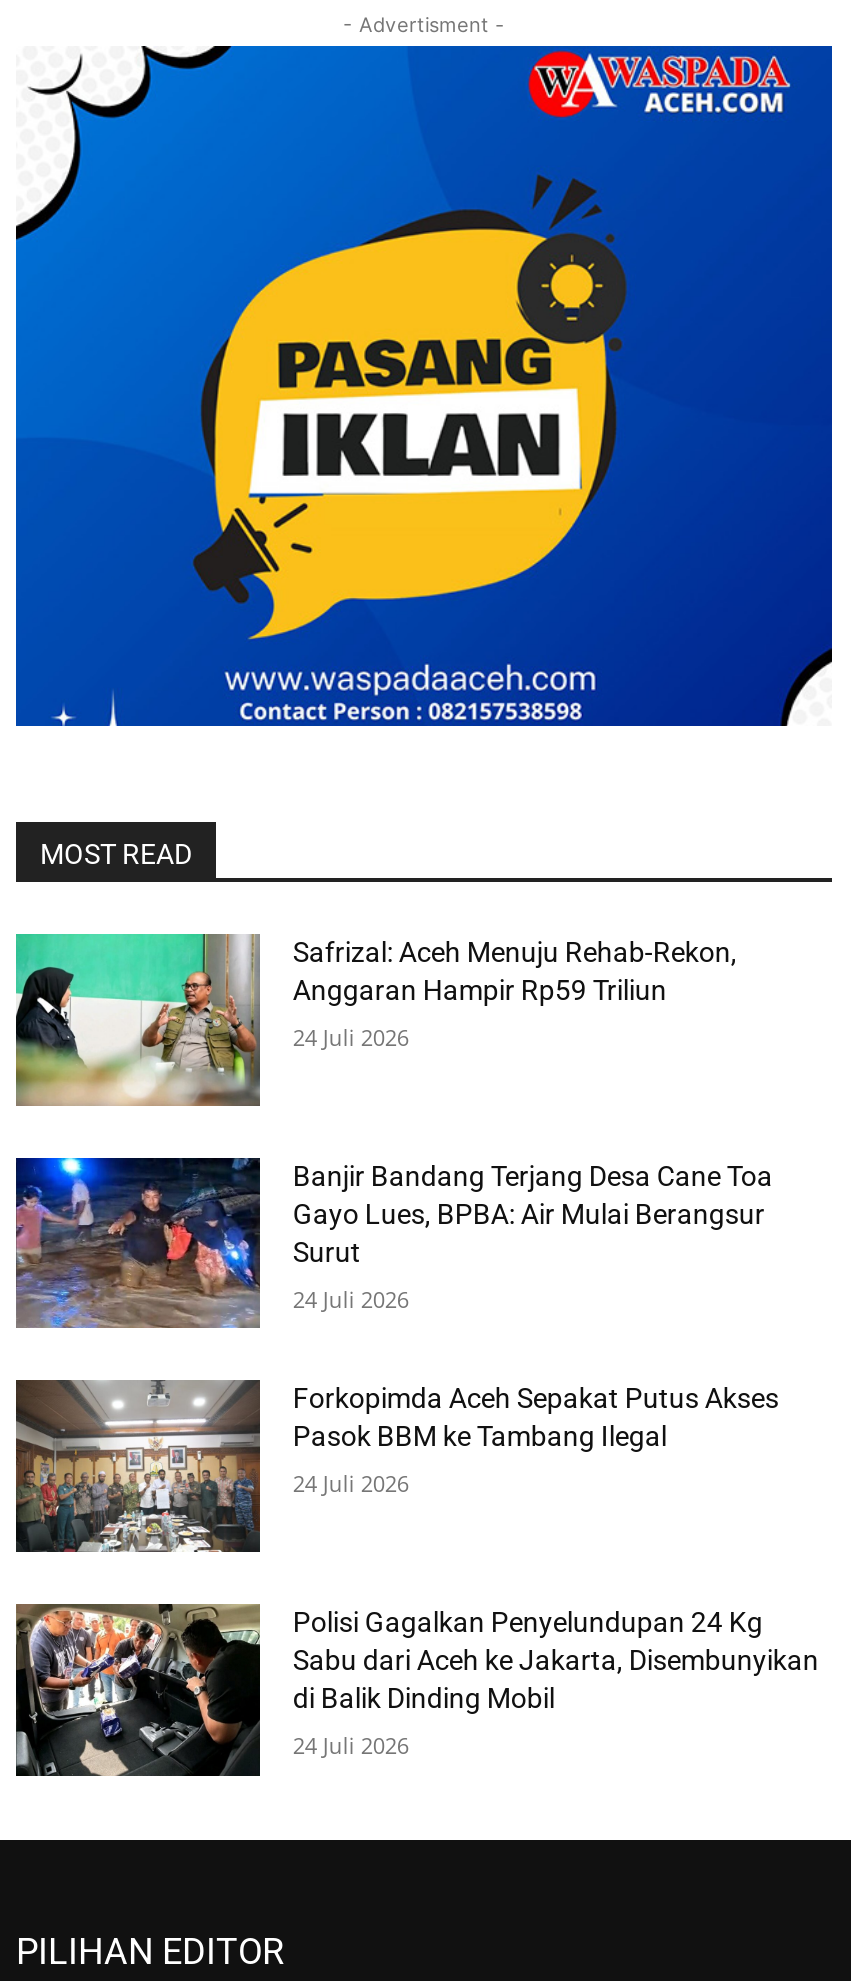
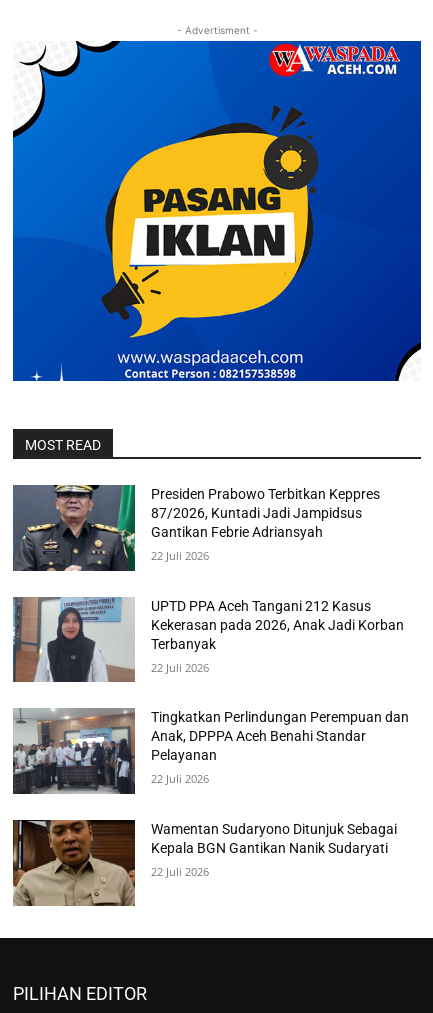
- [image]
- Safrizal: Aceh Menuju Rehab-Rekon,
- Anggaran Hampir Rp59 Triliun
+ [image]
+ Presiden Prabowo Terbitkan Keppres
+ 87/2026, Kuntadi Jadi Jampidsus
+ Gantikan Febrie Adriansyah

- 24 Juli 2026
+ 22 Juli 2026

- [image]
- Banjir Bandang Terjang Desa Cane Toa
- Gayo Lues, BPBA: Air Mulai Berangsur
- Surut
+ [image]
+ UPTD PPA Aceh Tangani 212 Kasus
+ Kekerasan pada 2026, Anak Jadi Korban
+ Terbanyak

- 24 Juli 2026
+ 22 Juli 2026

- [image]
- Forkopimda Aceh Sepakat Putus Akses
- Pasok BBM ke Tambang Ilegal
+ [image]
+ Tingkatkan Perlindungan Perempuan dan
+ Anak, DPPPA Aceh Benahi Standar
+ Pelayanan

- 24 Juli 2026
+ 22 Juli 2026

- [image]
- Polisi Gagalkan Penyelundupan 24 Kg
- Sabu dari Aceh ke Jakarta, Disembunyikan
- di Balik Dinding Mobil
+ [image]
+ Wamentan Sudaryono Ditunjuk Sebagai
+ Kepala BGN Gantikan Nanik Sudaryati

- 24 Juli 2026
+ 22 Juli 2026
